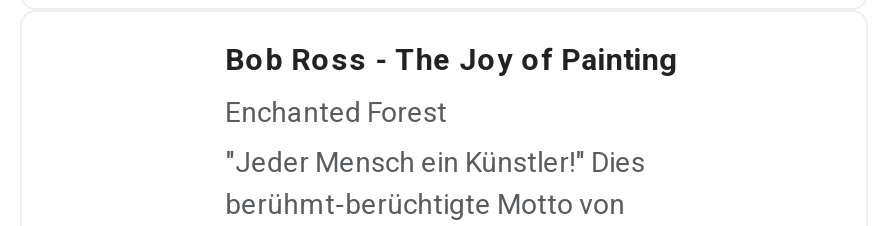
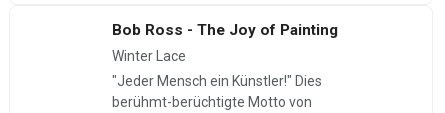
- Enchanted Forest
+ Winter Lace
